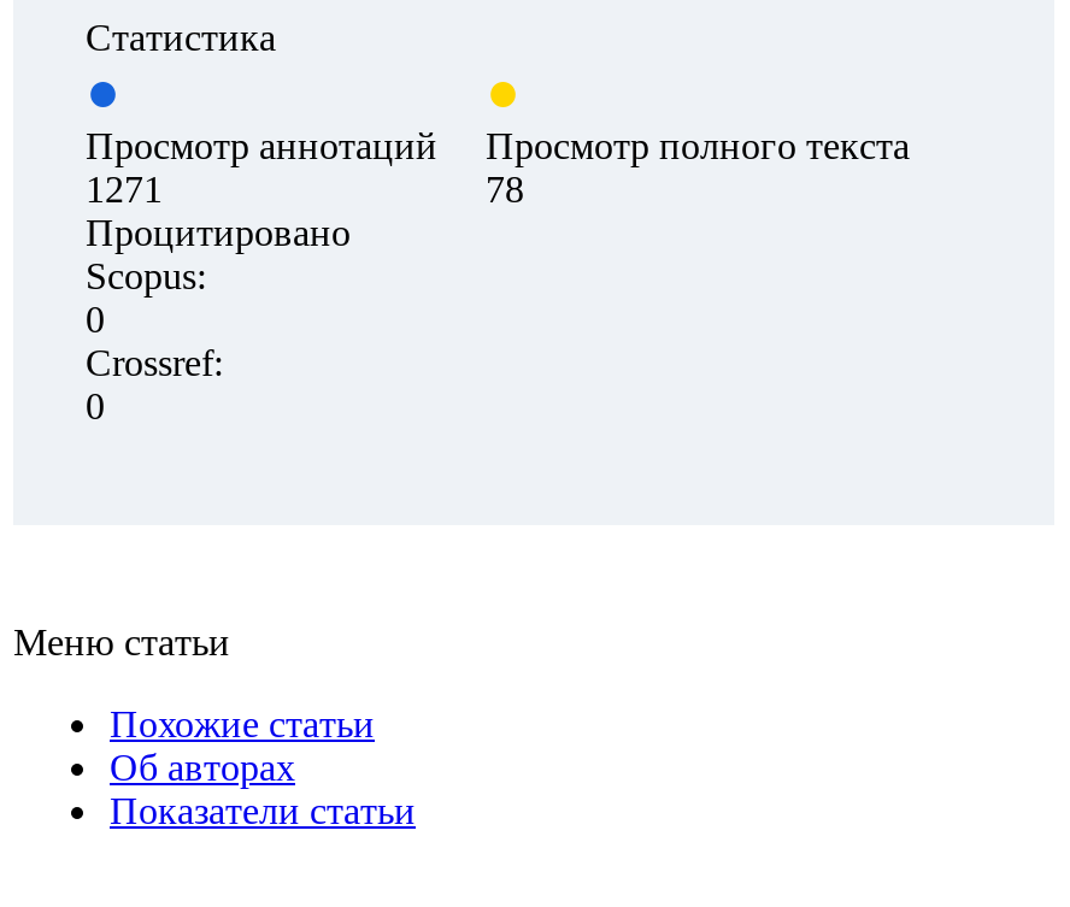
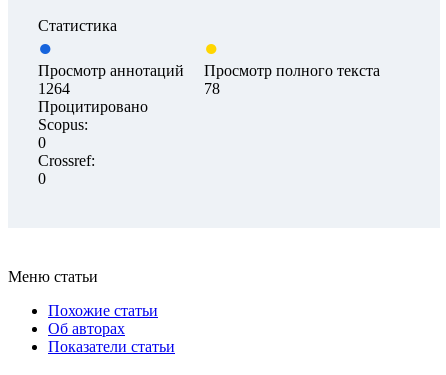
- 1271
+ 1264
